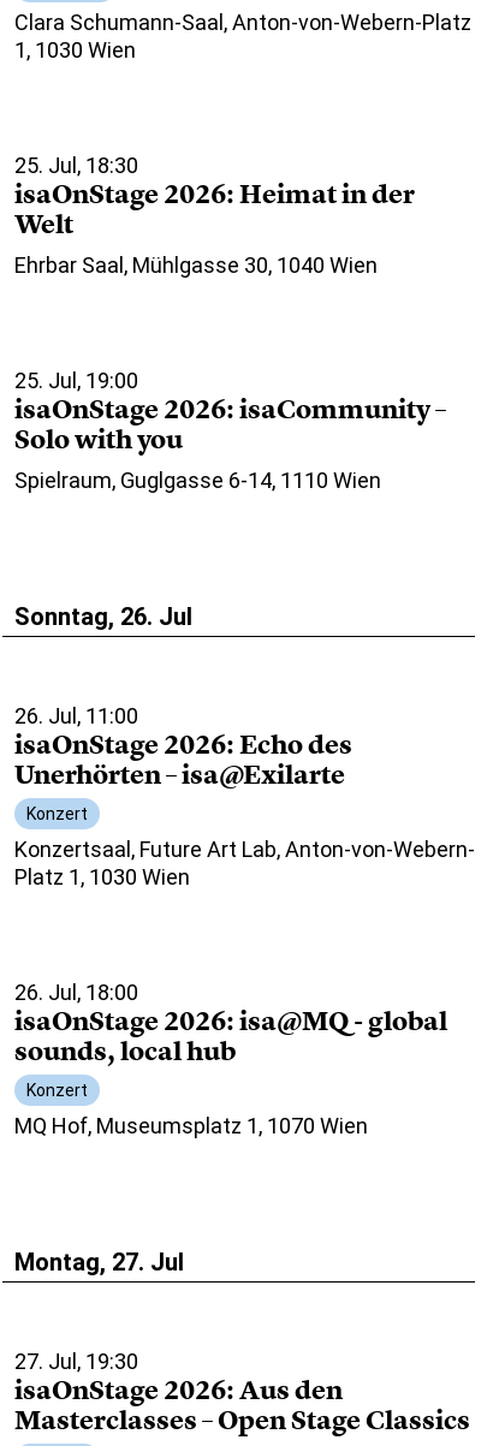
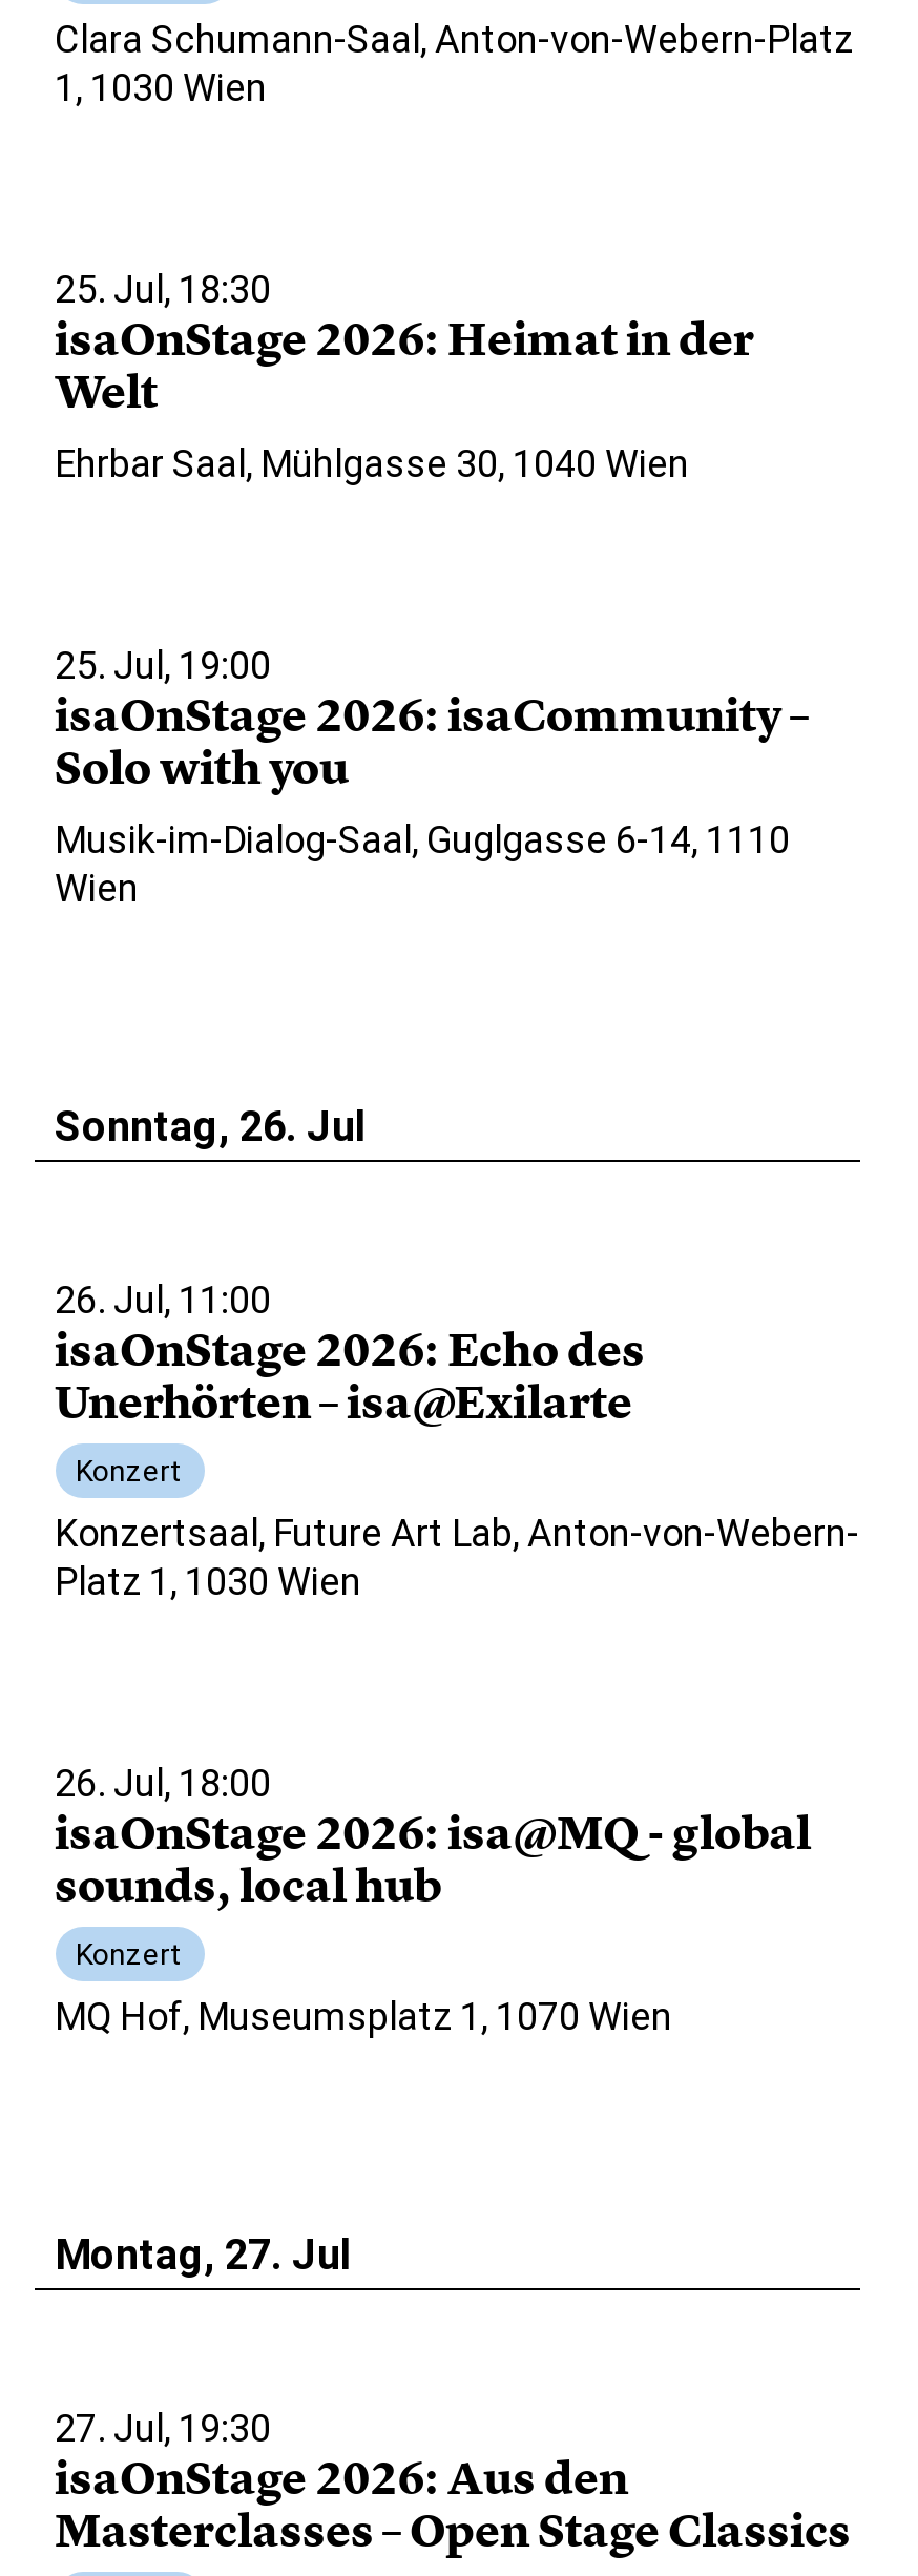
- Spielraum, Guglgasse 6-14, 1110 Wien
+ Musik-im-Dialog-Saal, Guglgasse 6-14, 1110
+ Wien
